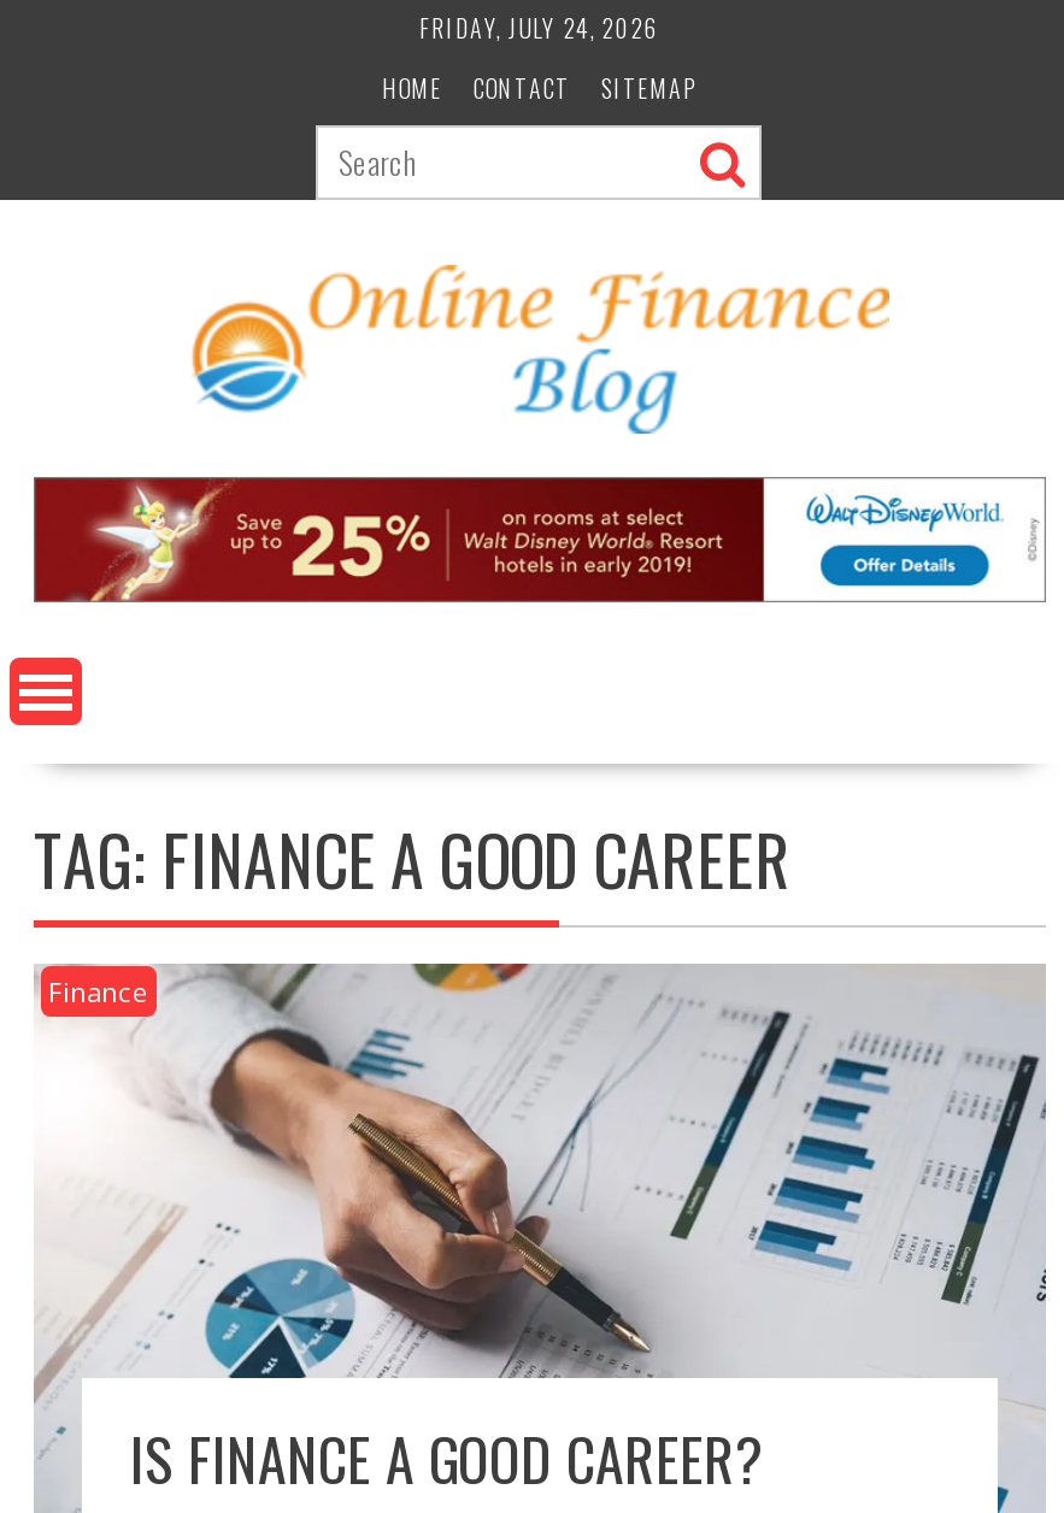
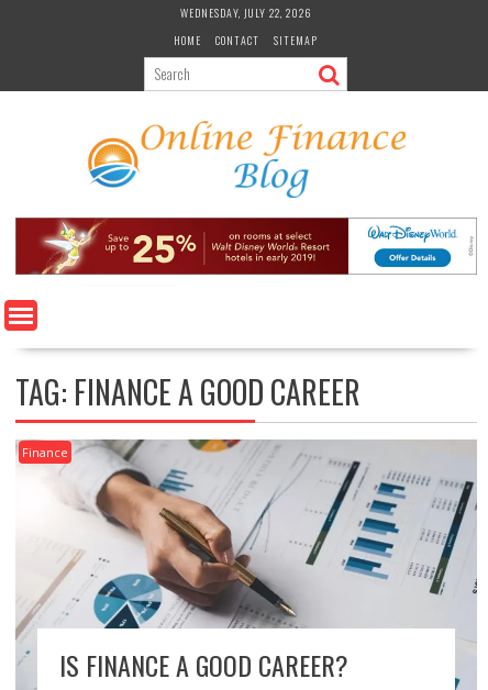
- FRIDAY, JULY 24, 2026
+ WEDNESDAY, JULY 22, 2026
